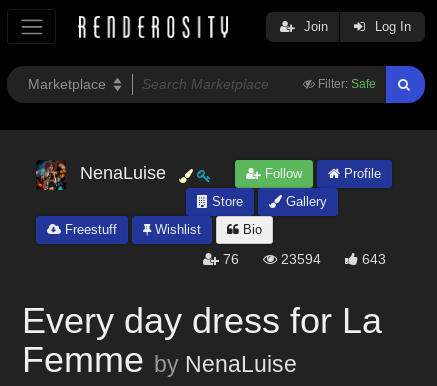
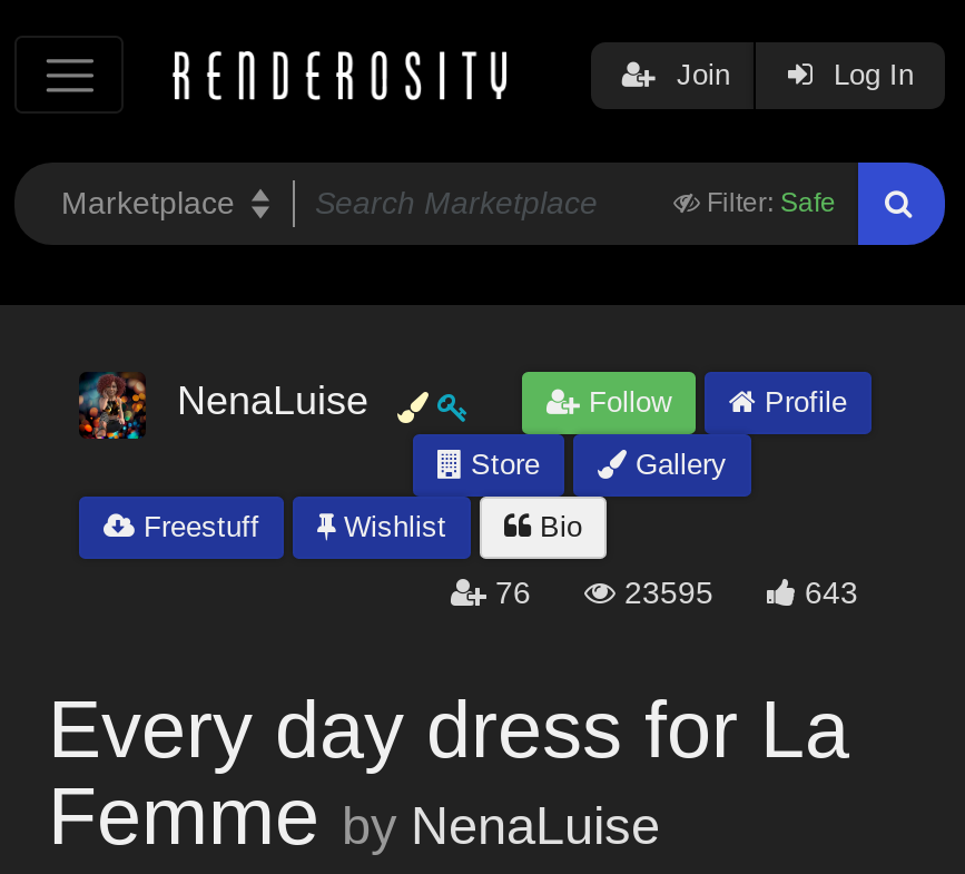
- 23594
+ 23595
